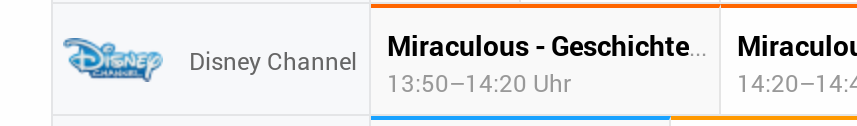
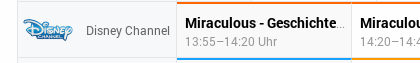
- 13:50–14:20 Uhr
+ 13:55–14:20 Uhr
